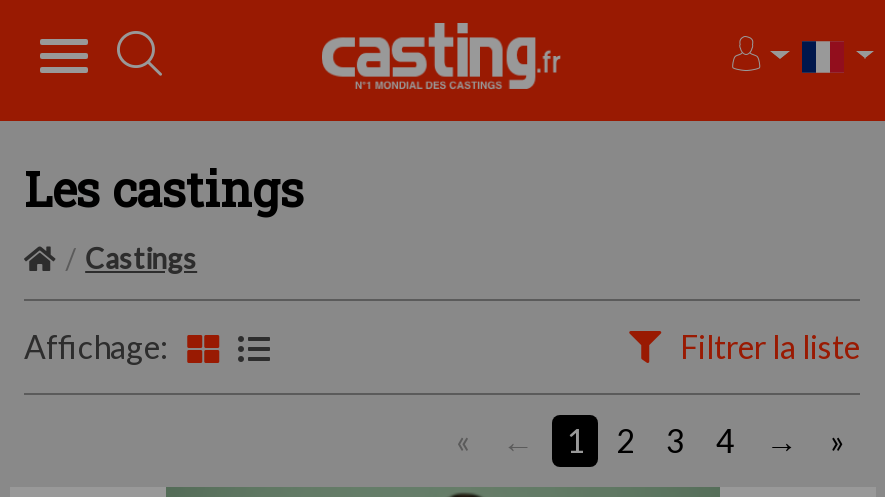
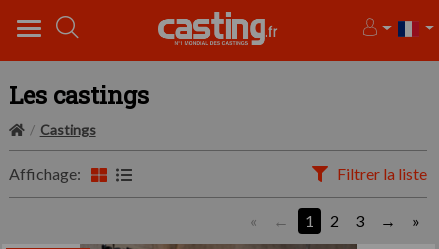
- 4
